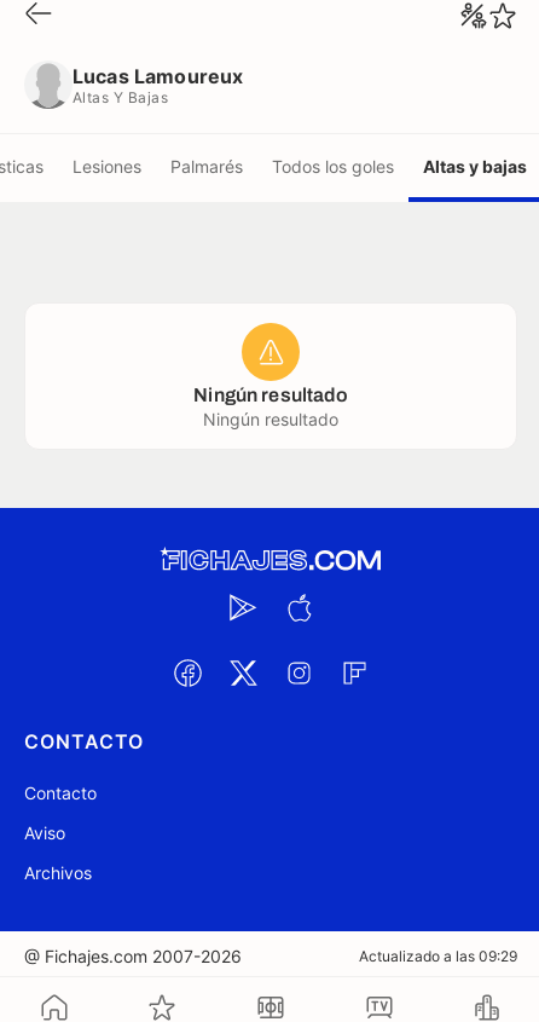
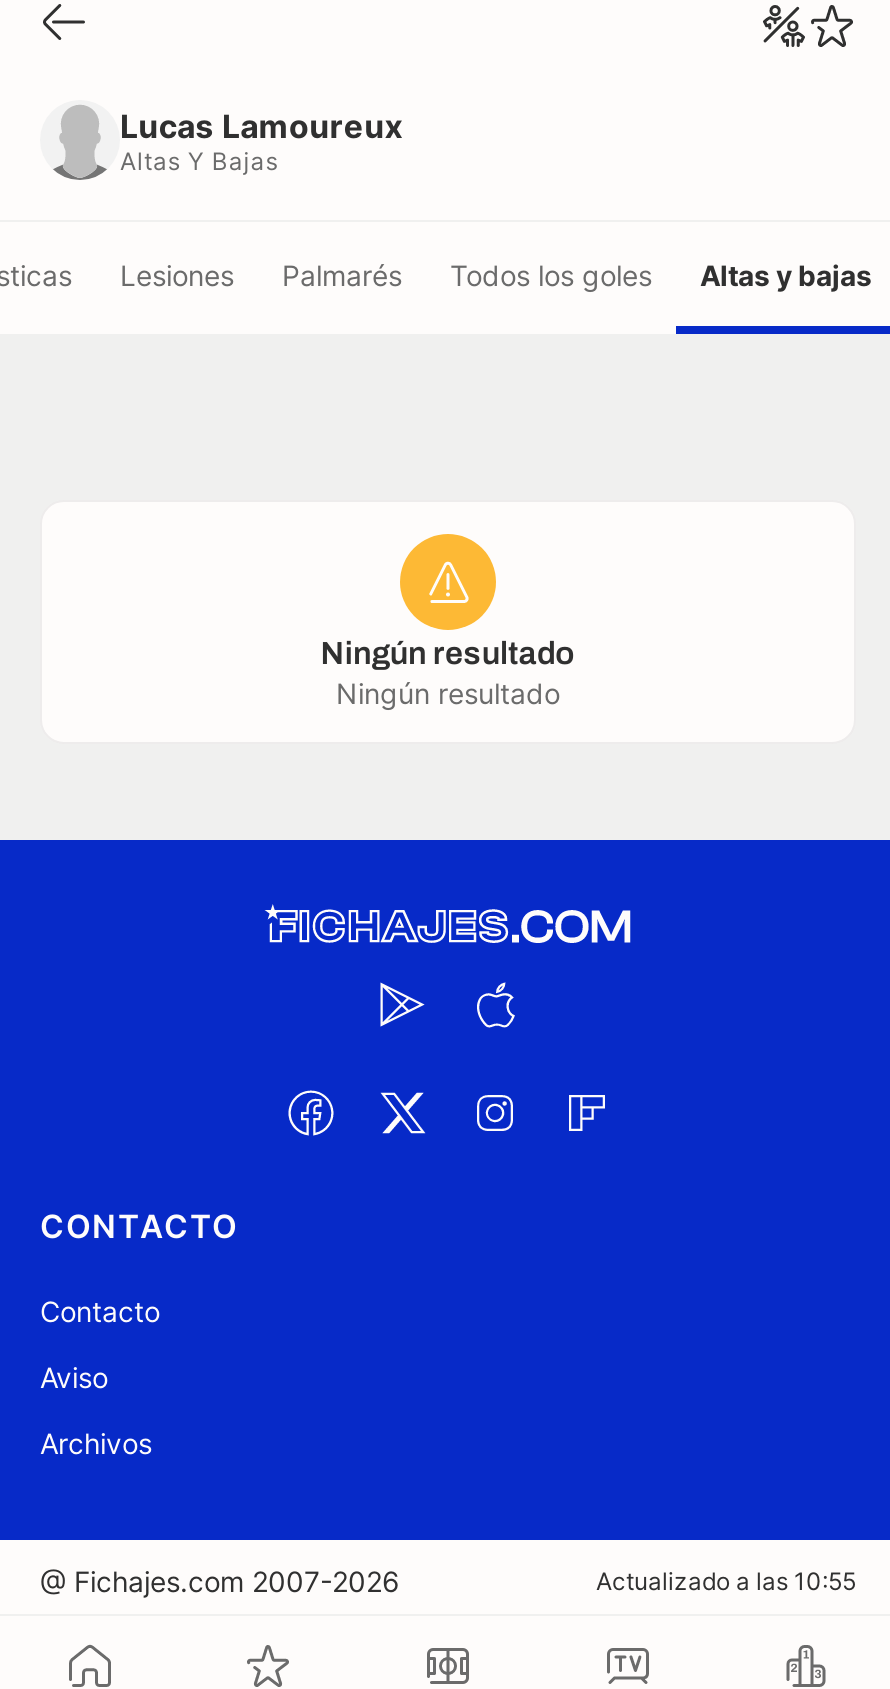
- Actualizado a las 09:29
+ Actualizado a las 10:55
